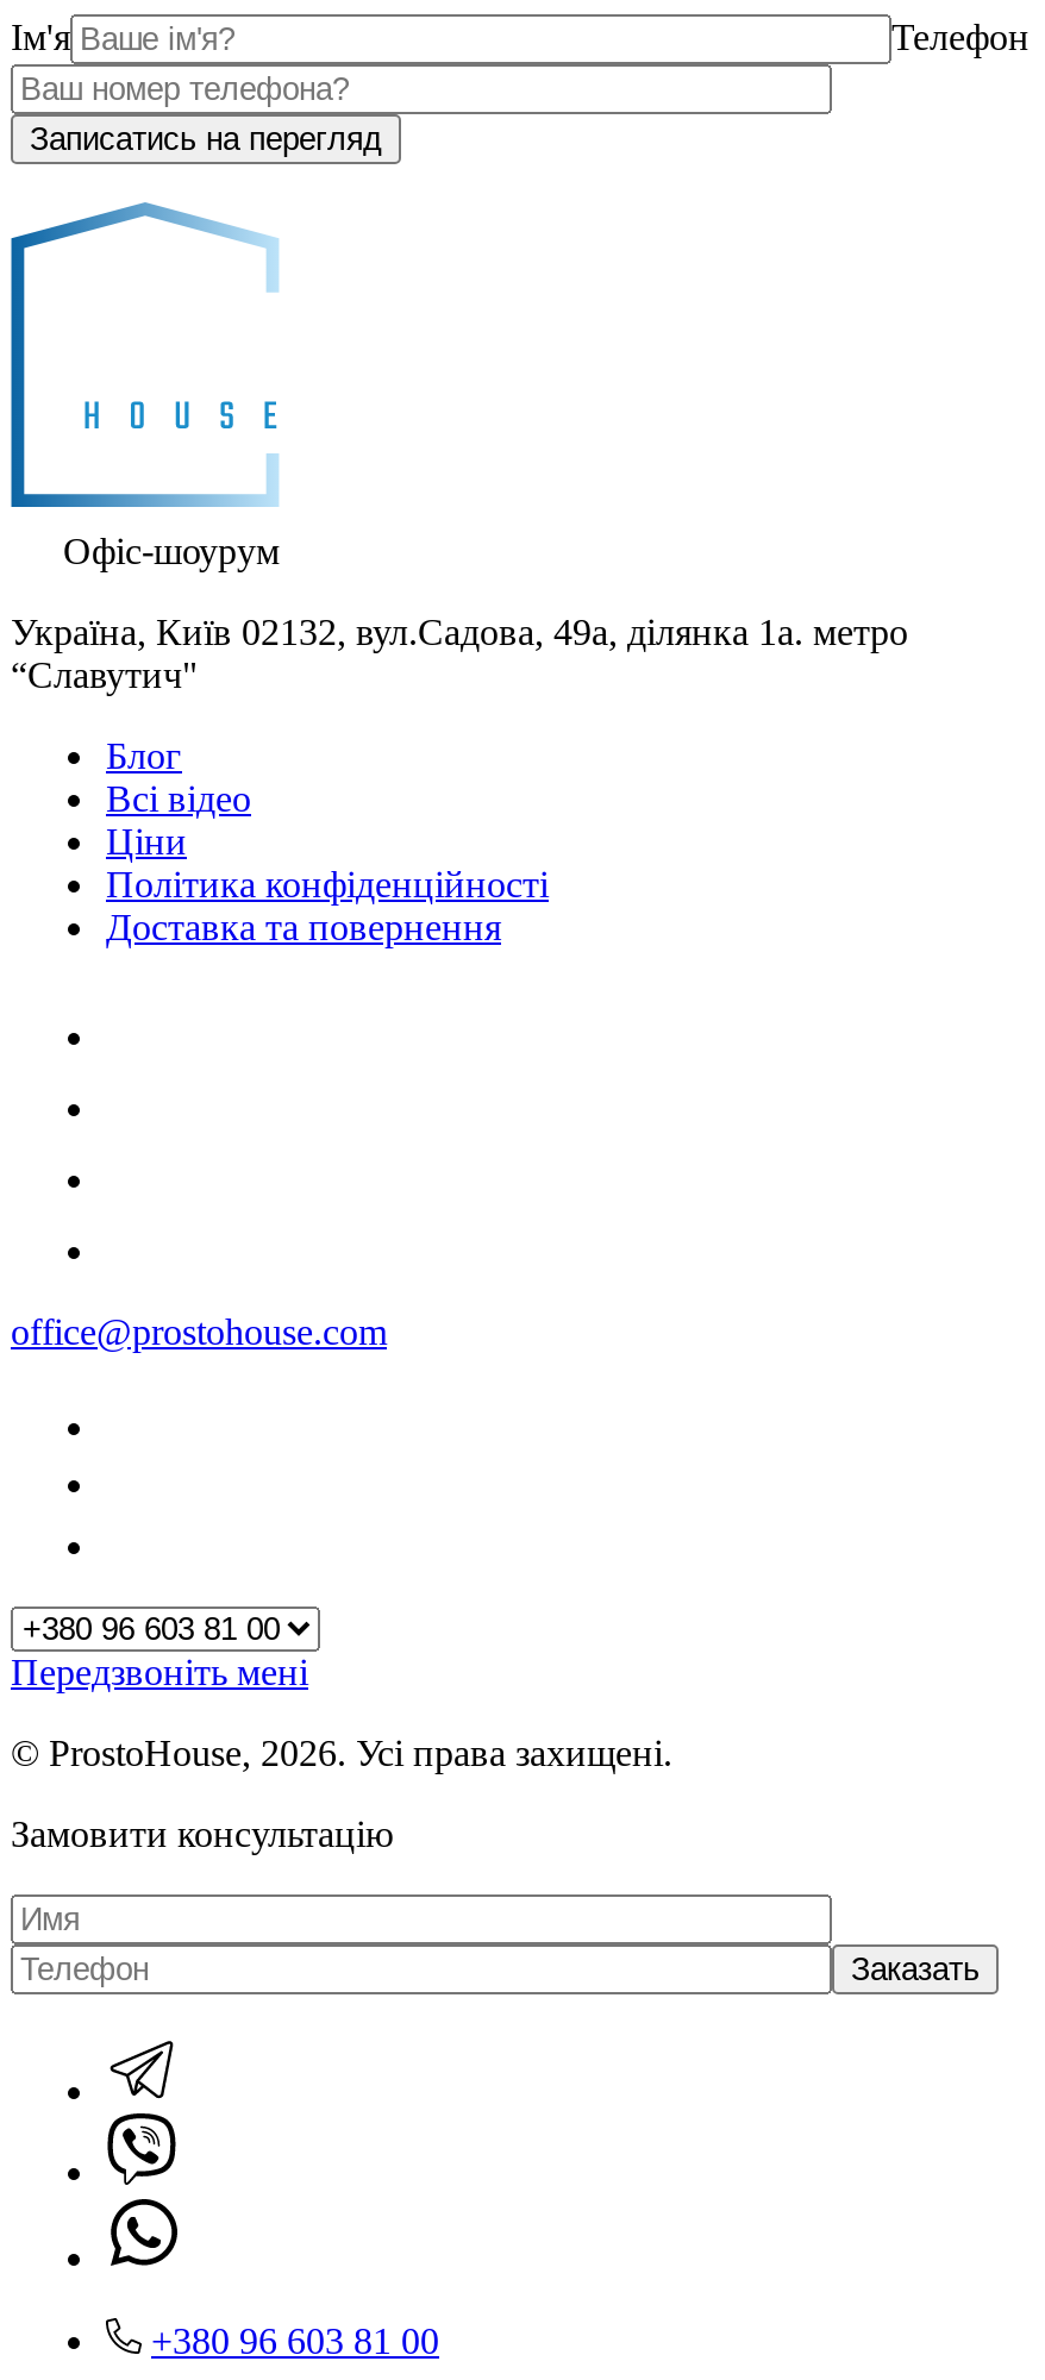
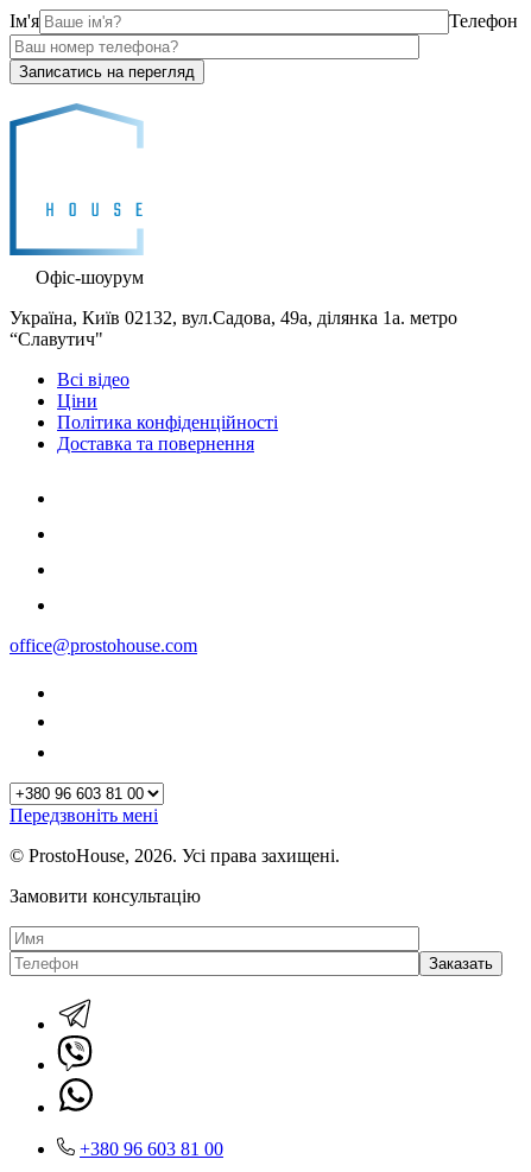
- Блог
